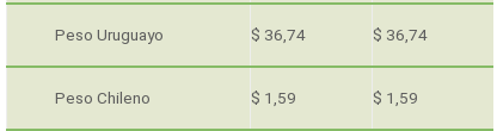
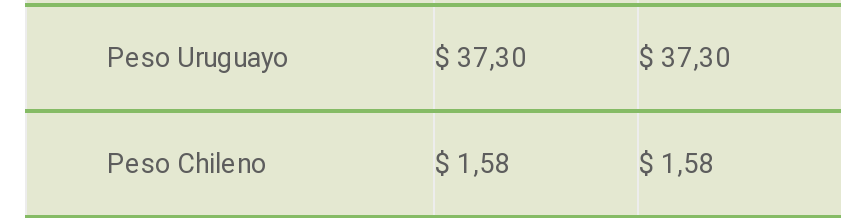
- $ 36,74
+ $ 37,30

- $ 36,74
+ $ 37,30

- $ 1,59
+ $ 1,58

- $ 1,59
+ $ 1,58
